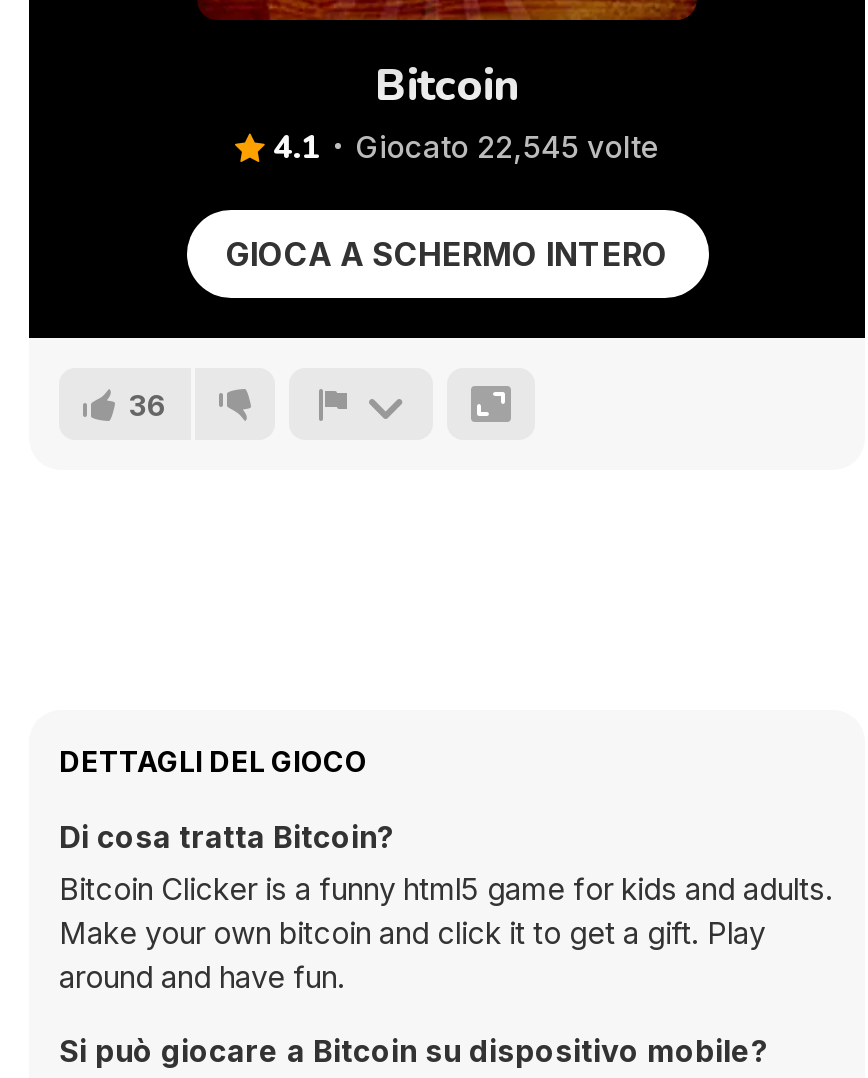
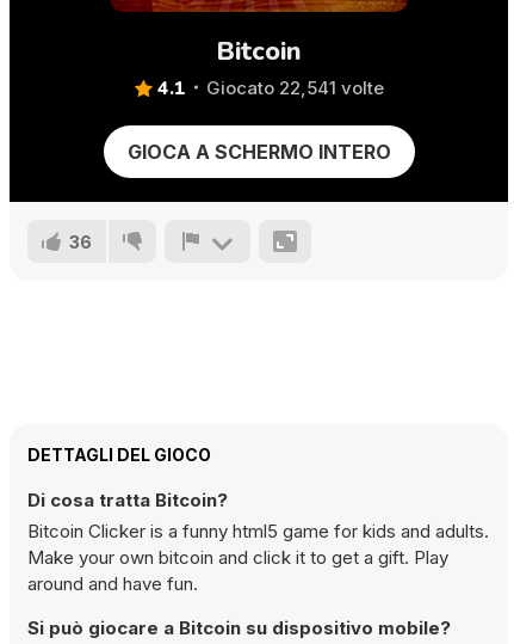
- Giocato 22,545 volte
+ Giocato 22,541 volte
